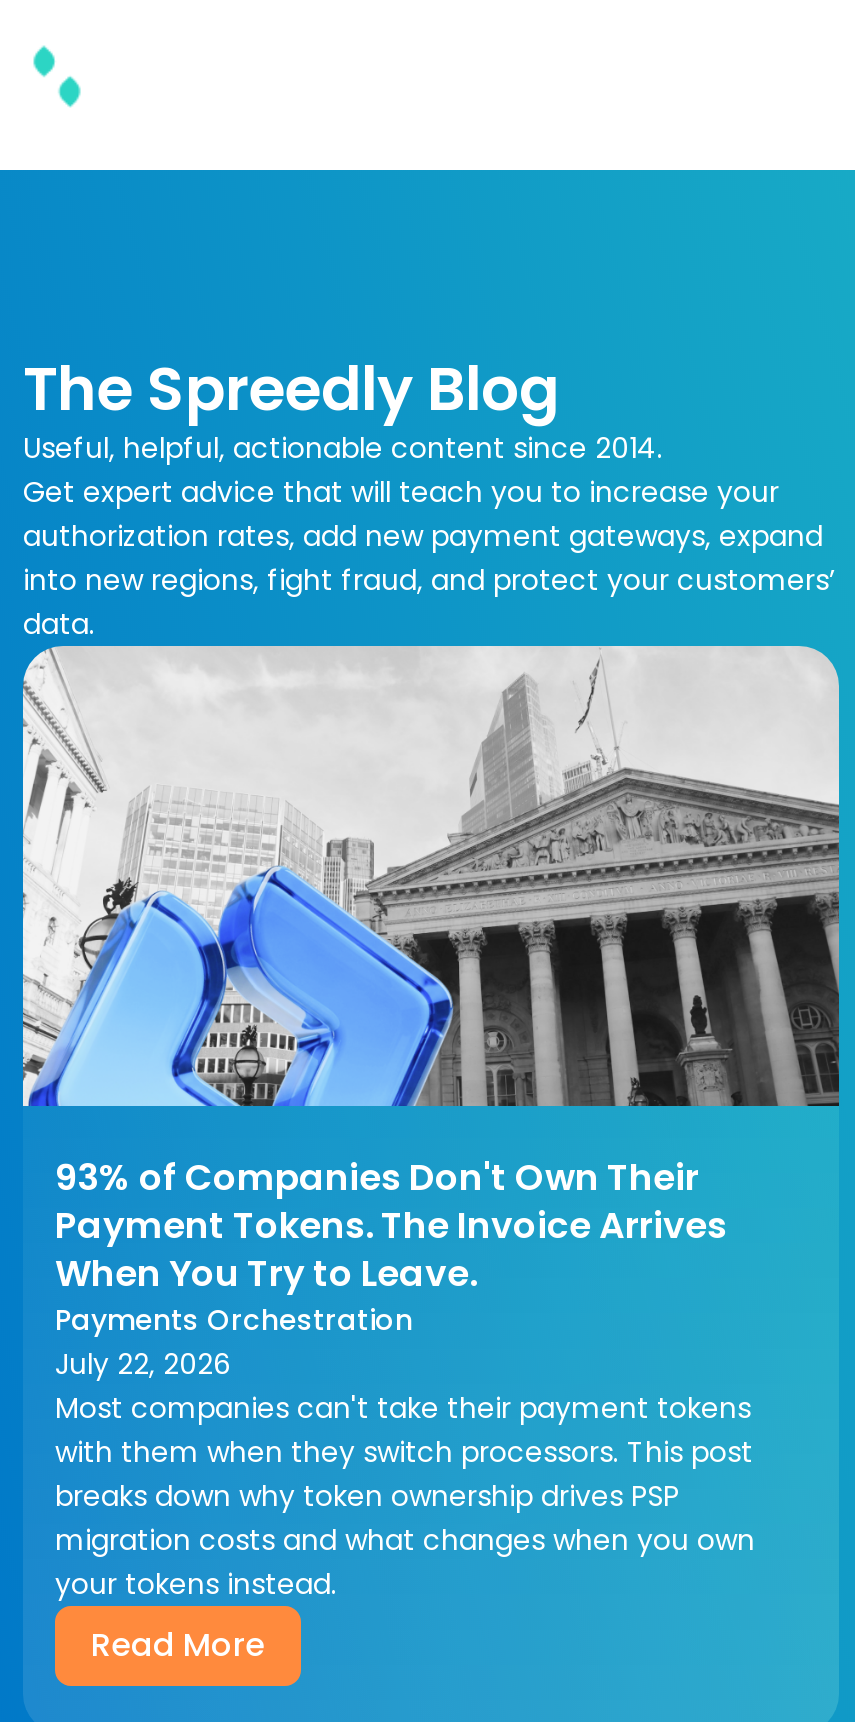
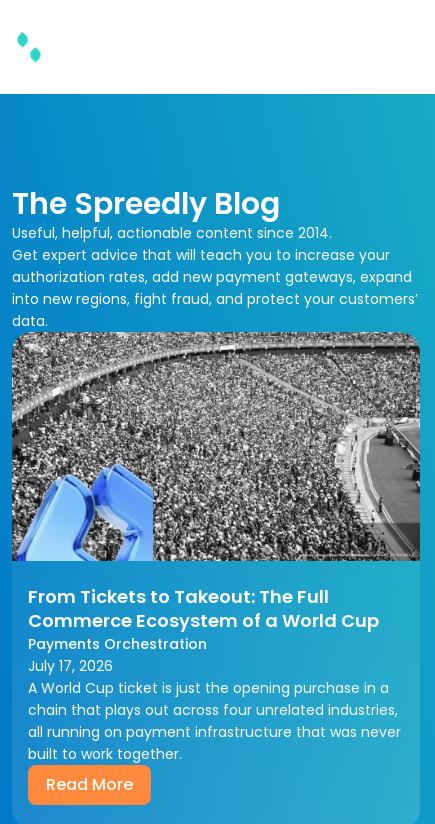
- [image]
- 93% of Companies Don't Own Their
- Payment Tokens. The Invoice Arrives
- When You Try to Leave.
+ [image]
+ From Tickets to Takeout: The Full
+ Commerce Ecosystem of a World Cup

- July 22, 2026
- Most companies can't take their payment tokens
- with them when they switch processors. This post
- breaks down why token ownership drives PSP
- migration costs and what changes when you own
- your tokens instead.
+ July 17, 2026
+ A World Cup ticket is just the opening purchase in a
+ chain that plays out across four unrelated industries,
+ all running on payment infrastructure that was never
+ built to work together.
